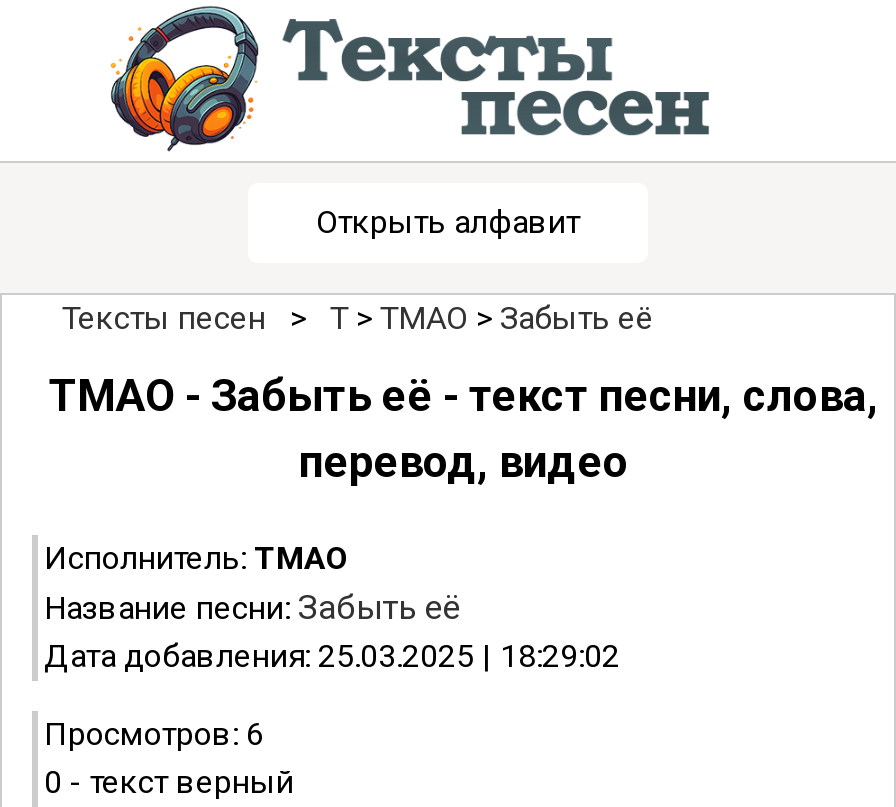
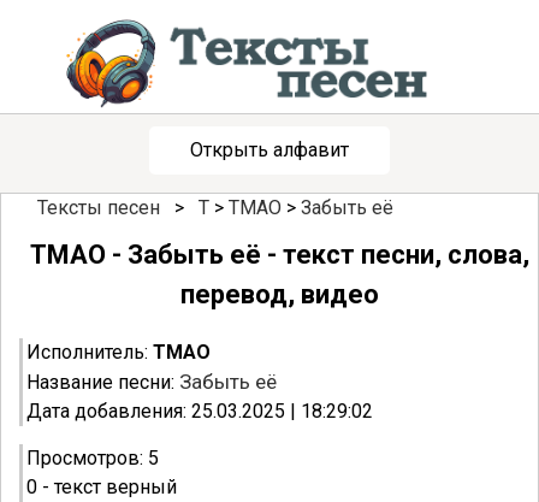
- Просмотров: 6
+ Просмотров: 5
